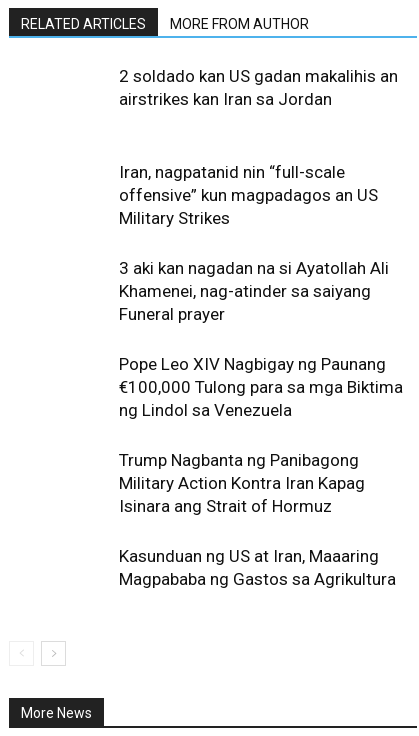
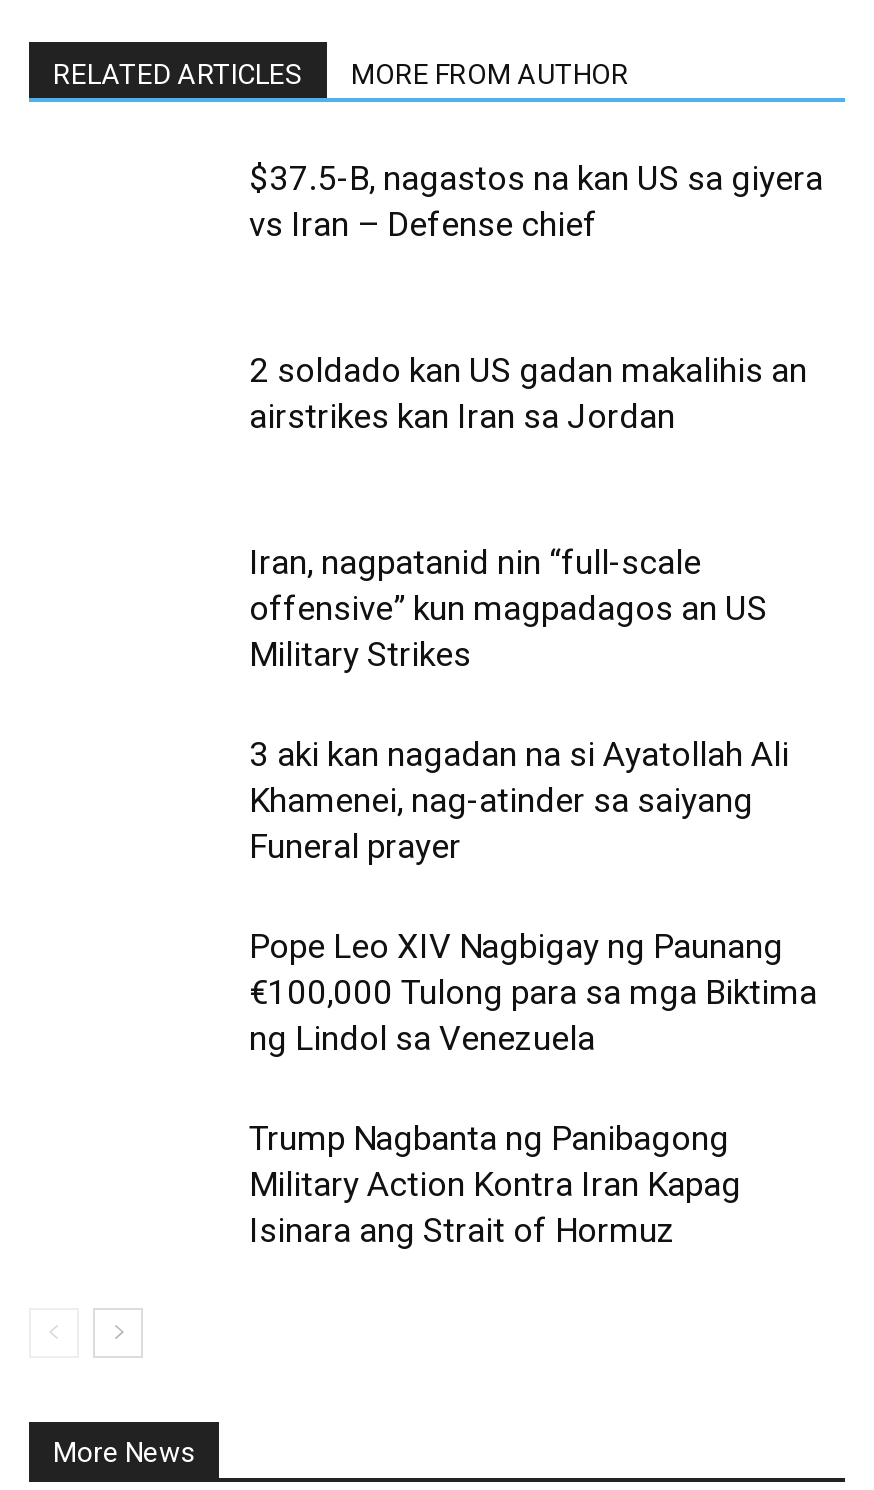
+ $37.5-B, nagastos na kan US sa giyera
+ vs Iran – Defense chief

moved down: 2 soldado kan US gadan makalihis an | airstrikes kan Iran sa Jordan | Iran, nagpatanid nin “full-scale | ... | Military Action Kontra Iran Kapag | Isinara ang Strait of Hormuz

- Kasunduan ng US at Iran, Maaaring
- Magpababa ng Gastos sa Agrikultura
